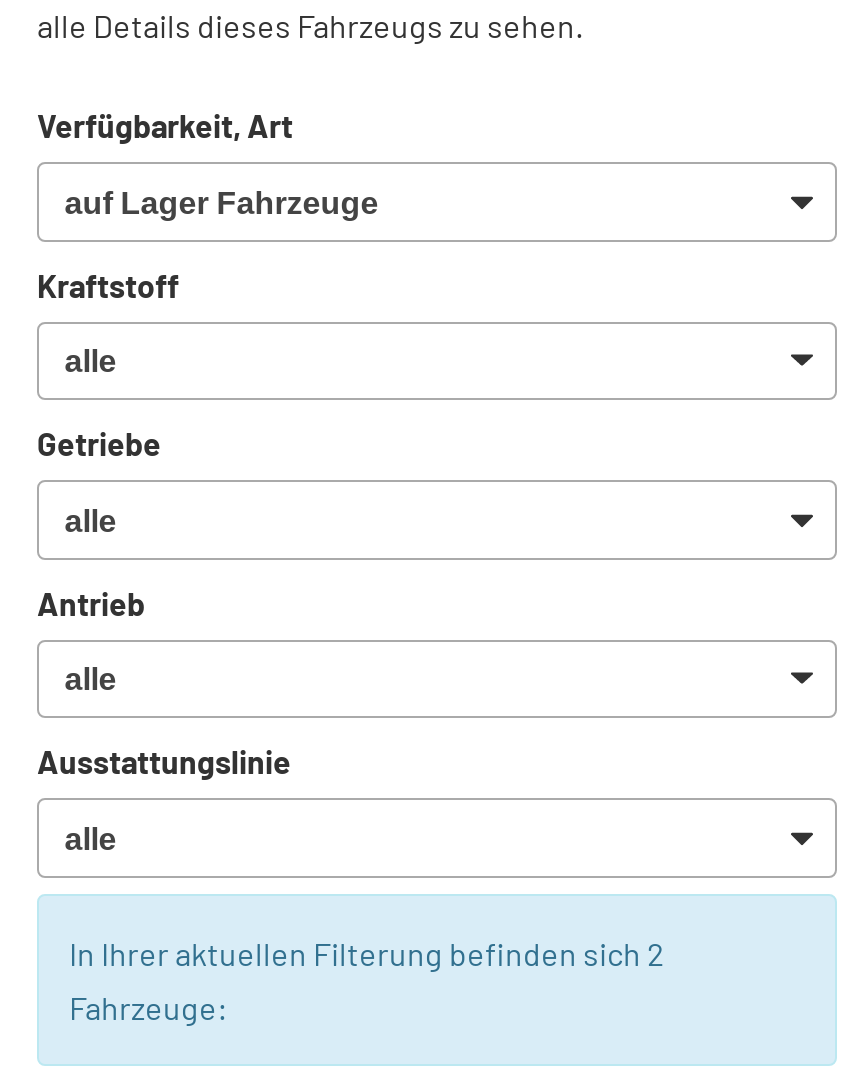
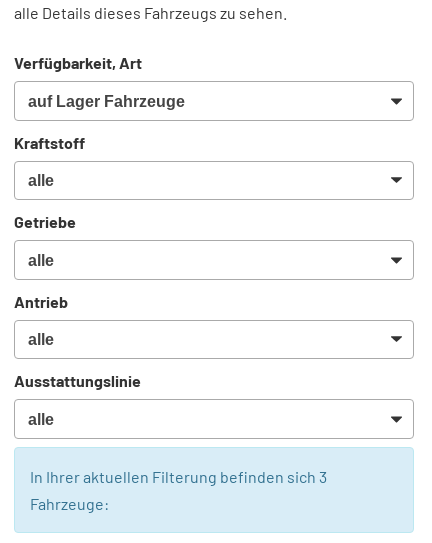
- In Ihrer aktuellen Filterung befinden sich 2
+ In Ihrer aktuellen Filterung befinden sich 3
